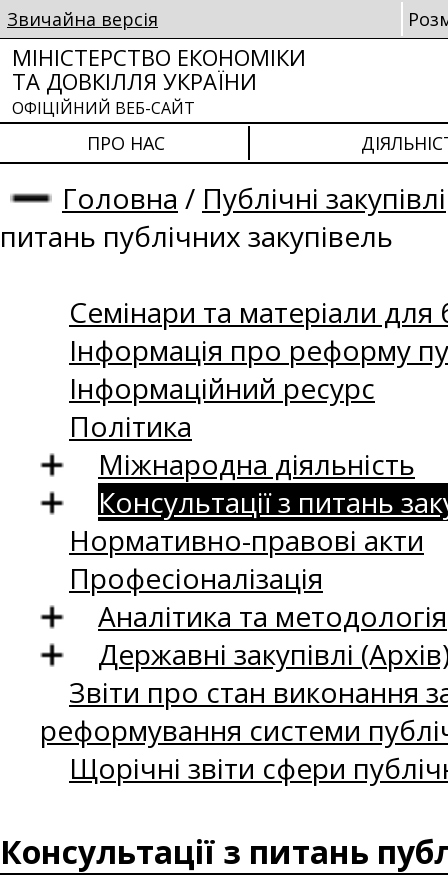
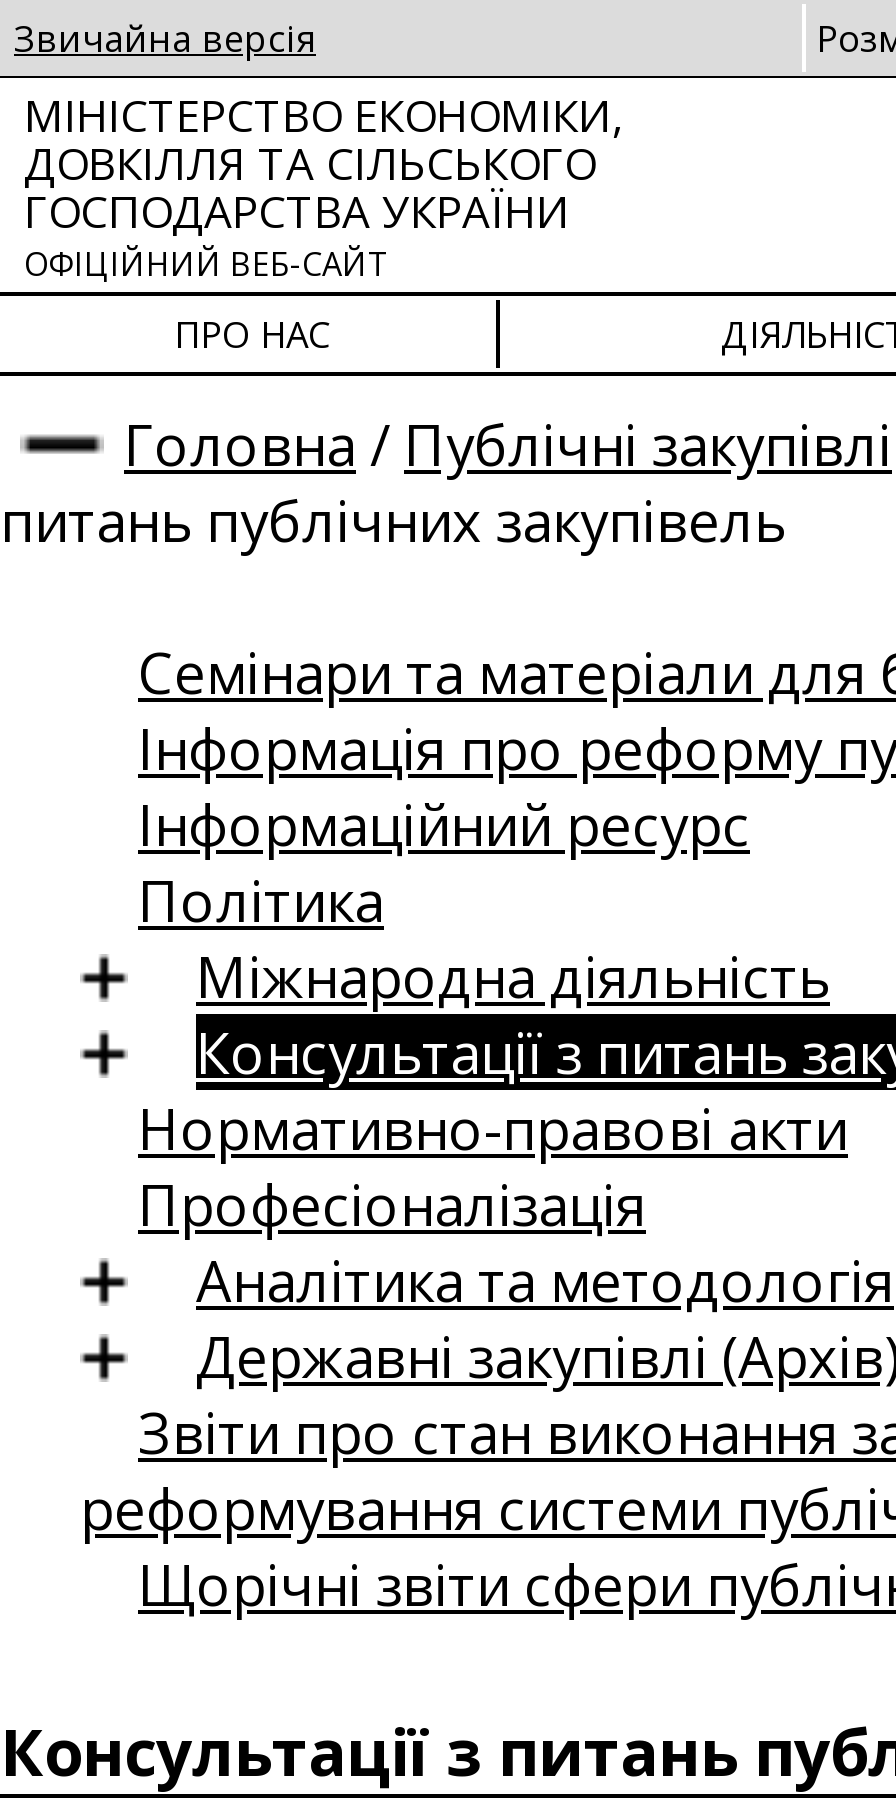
- МІНІСТЕРСТВО ЕКОНОМІКИ
- ТА ДОВКІЛЛЯ УКРАЇНИ
+ МІНІСТЕРСТВО ЕКОНОМІКИ,
+ ДОВКІЛЛЯ ТА СІЛЬСЬКОГО
+ ГОСПОДАРСТВА УКРАЇНИ
